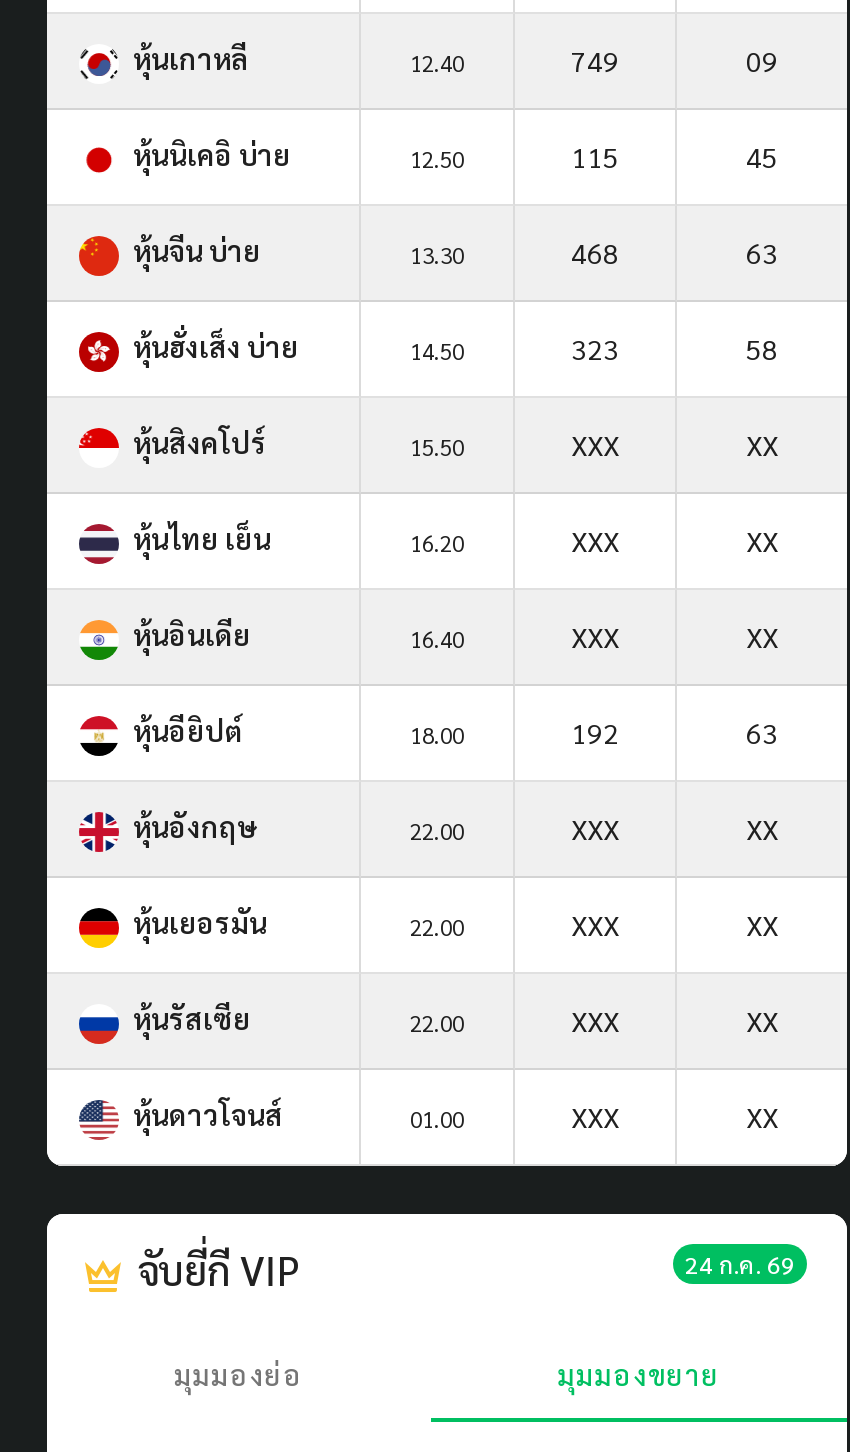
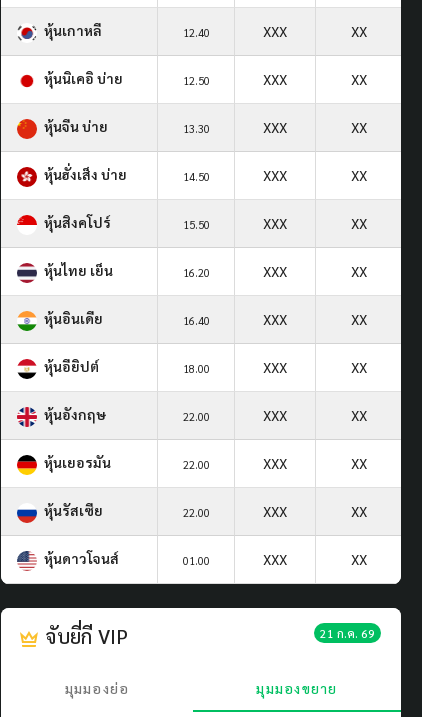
- 749
- 09
+ XXX
+ XX

- 115
- 45
+ XXX
+ XX

- 468
- 63
+ XXX
+ XX

- 323
- 58
+ XXX
+ XX

- 192
- 63
+ XXX
+ XX

- 24 ก.ค. 69
+ 21 ก.ค. 69
